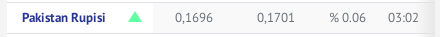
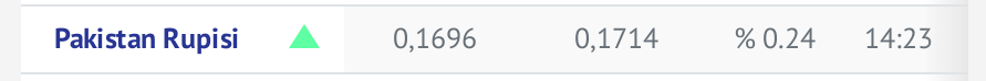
- 0,1701
+ 0,1714

- % 0.06
+ % 0.24

- 03:02
+ 14:23
